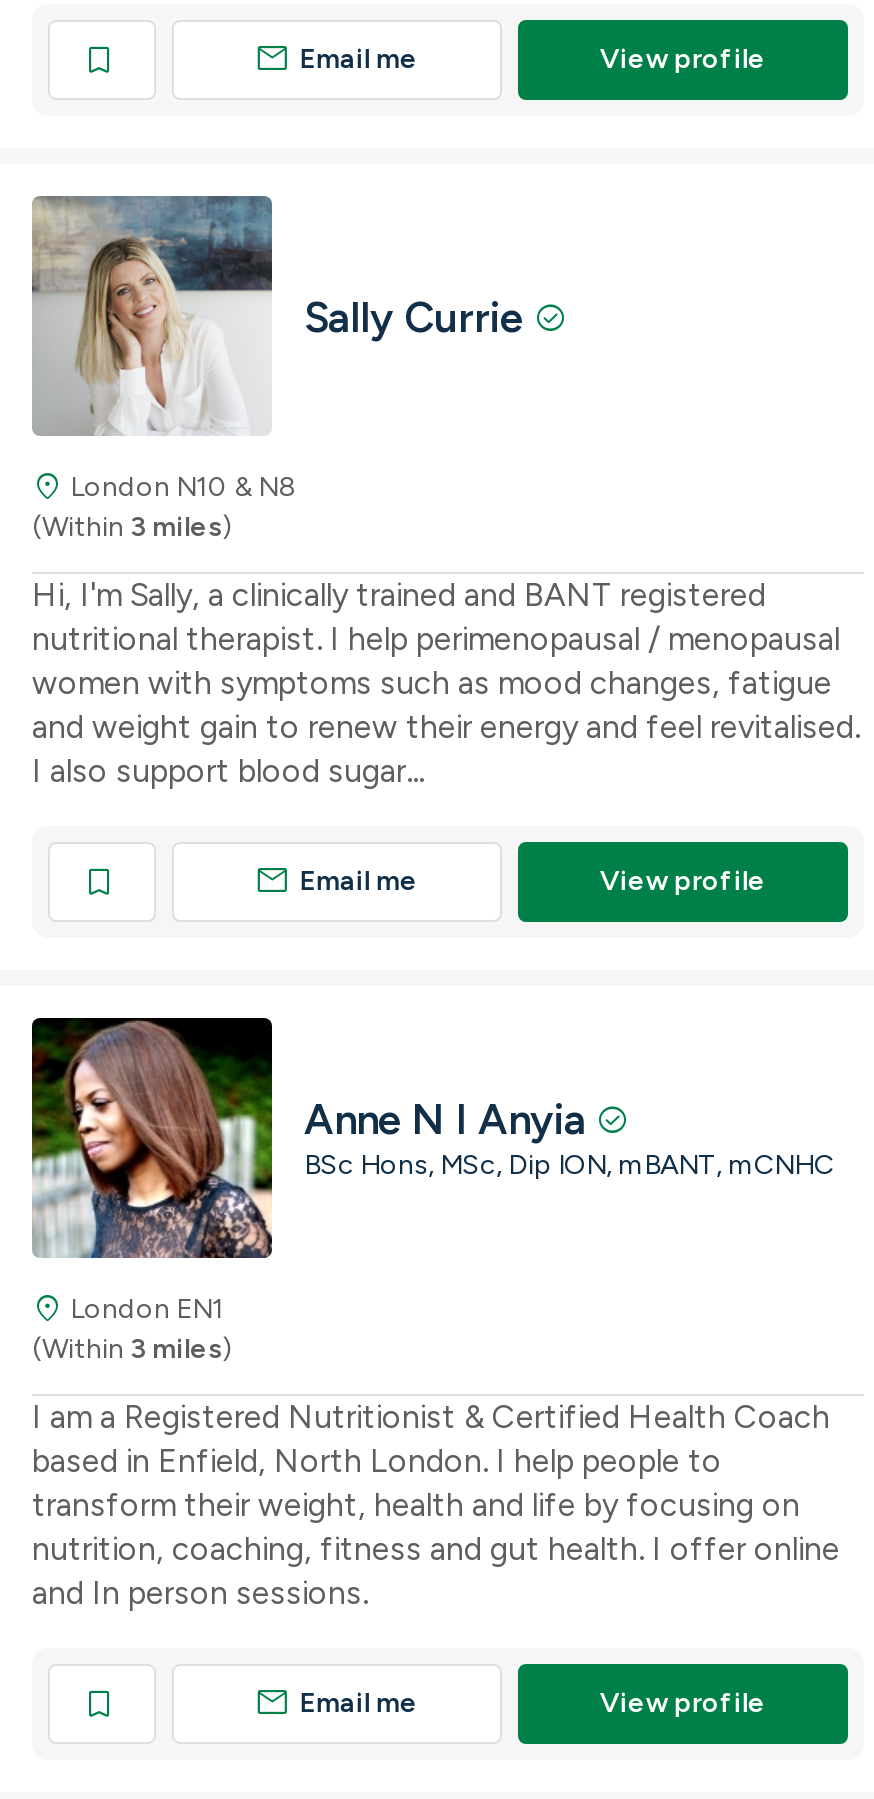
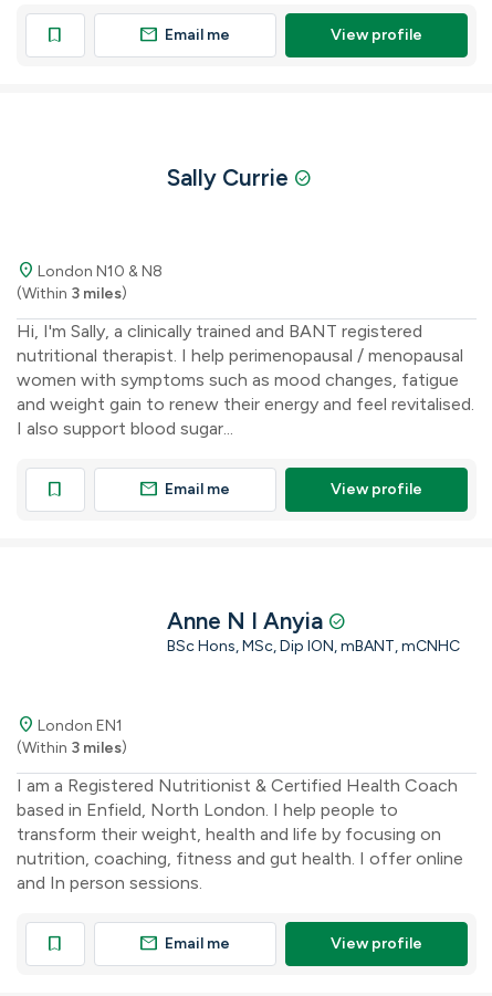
- [image]

- [image]
